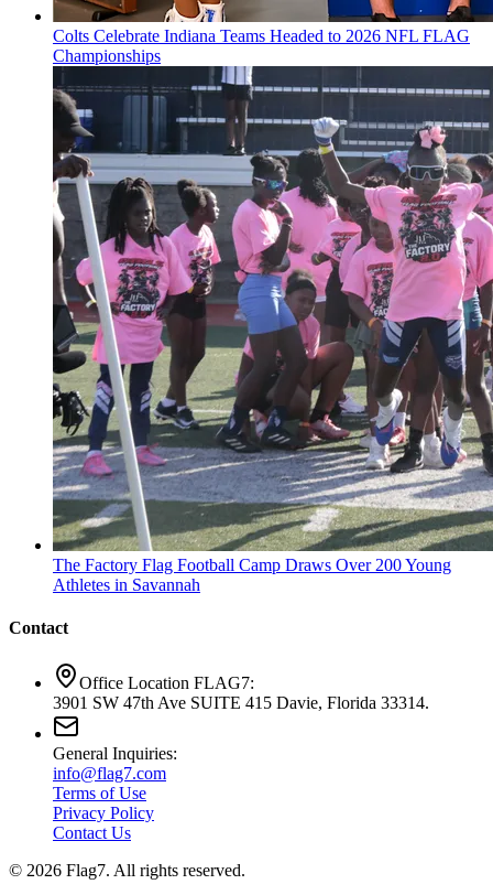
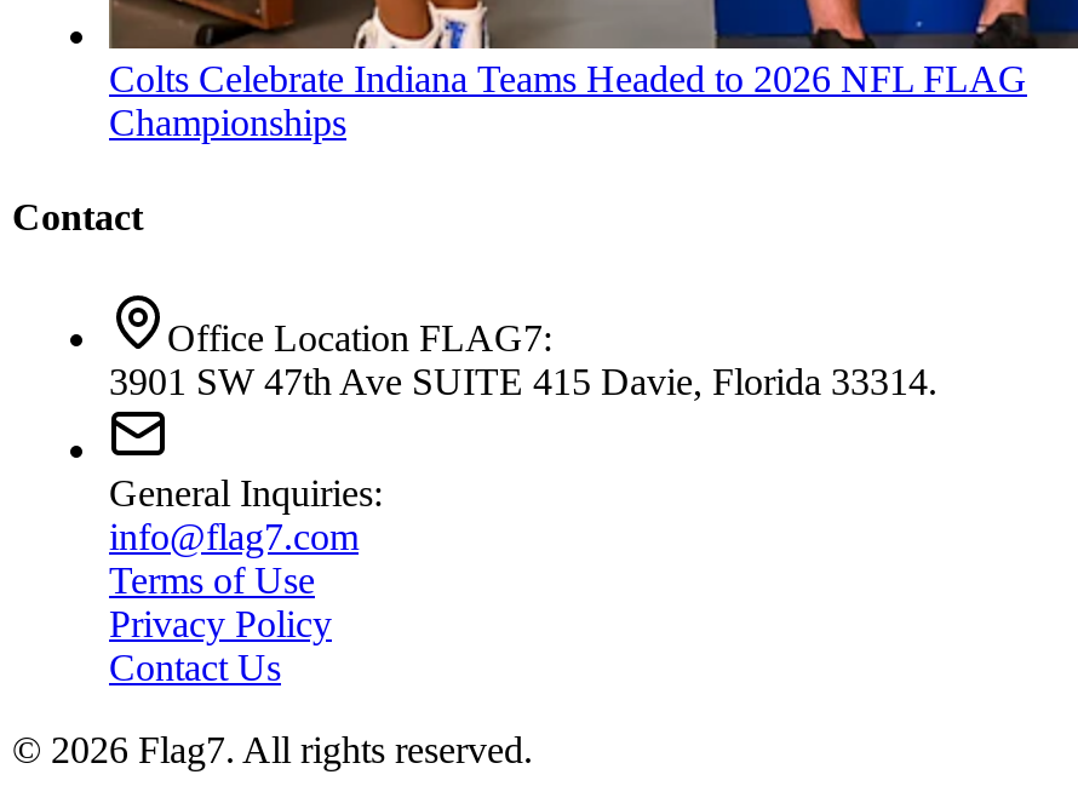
- [image]
- The Factory Flag Football Camp Draws Over 200 Young
- Athletes in Savannah
